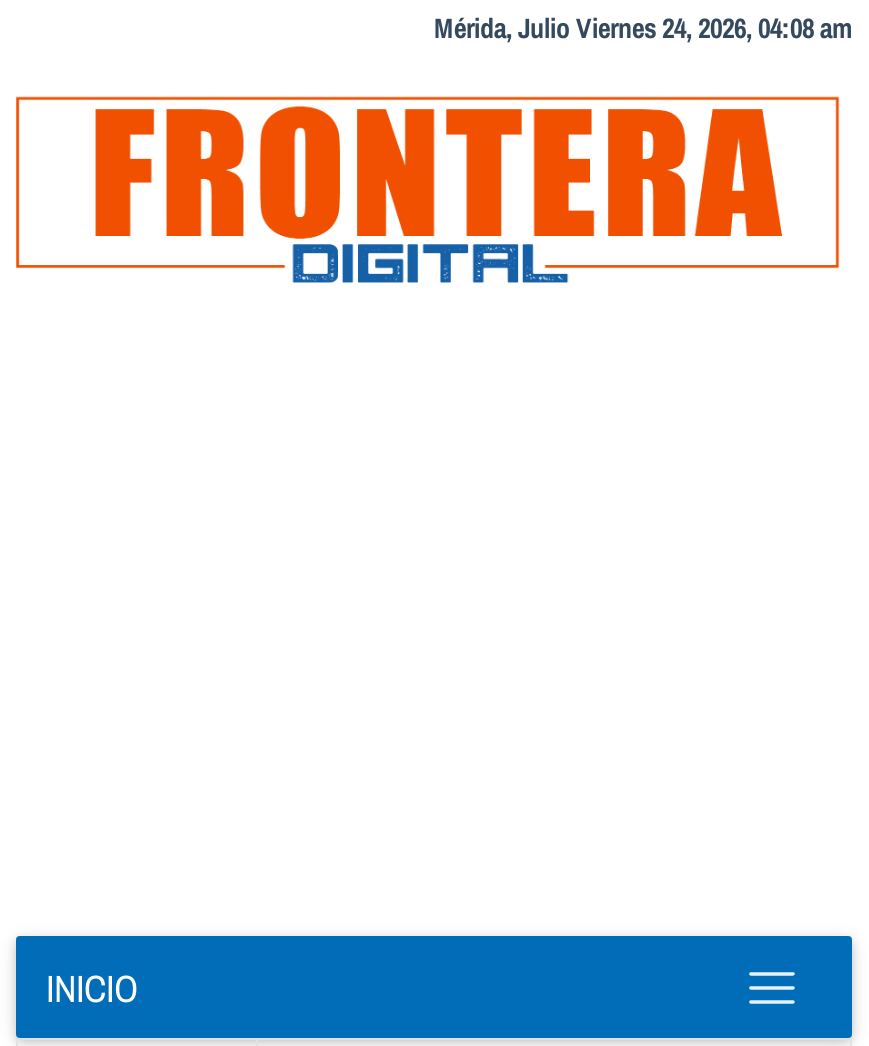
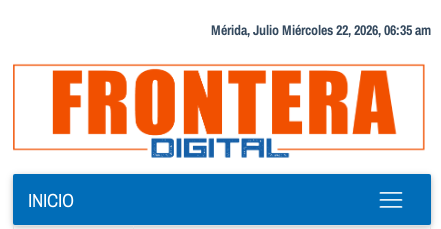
- Mérida, Julio Viernes 24, 2026, 04:08 am
+ Mérida, Julio Miércoles 22, 2026, 06:35 am
